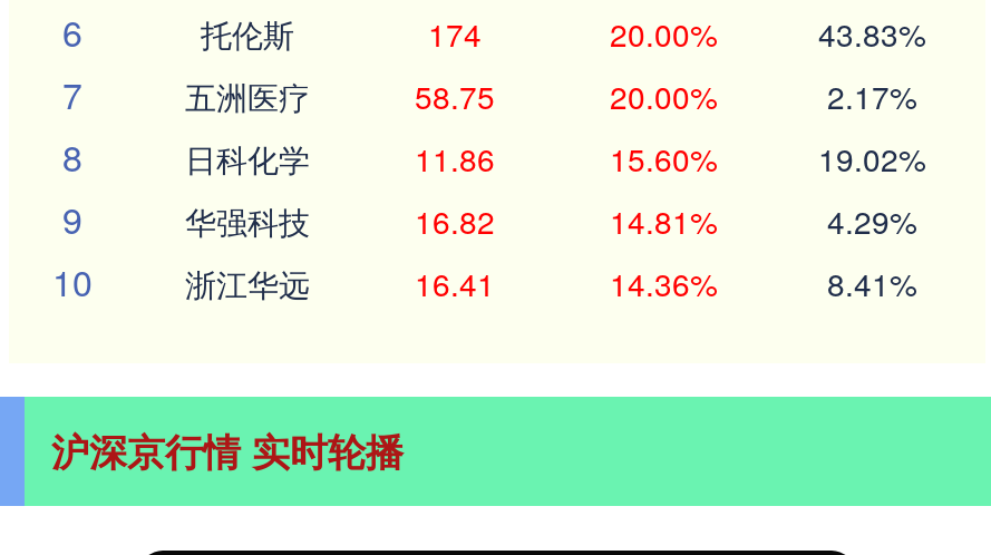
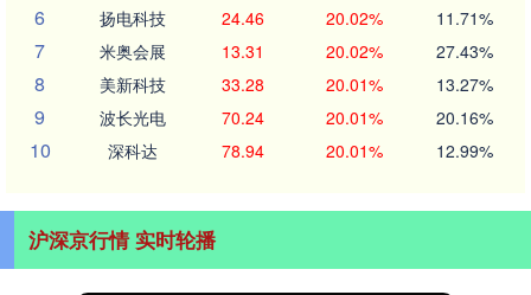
- 托伦斯
- 174
- 20.00%
- 43.83%
+ 扬电科技
+ 24.46
+ 20.02%
+ 11.71%

- 五洲医疗
- 58.75
- 20.00%
- 2.17%
+ 米奥会展
+ 13.31
+ 20.02%
+ 27.43%

- 日科化学
- 11.86
- 15.60%
- 19.02%
+ 美新科技
+ 33.28
+ 20.01%
+ 13.27%

- 华强科技
- 16.82
- 14.81%
- 4.29%
+ 波长光电
+ 70.24
+ 20.01%
+ 20.16%

- 浙江华远
- 16.41
- 14.36%
- 8.41%
+ 深科达
+ 78.94
+ 20.01%
+ 12.99%
